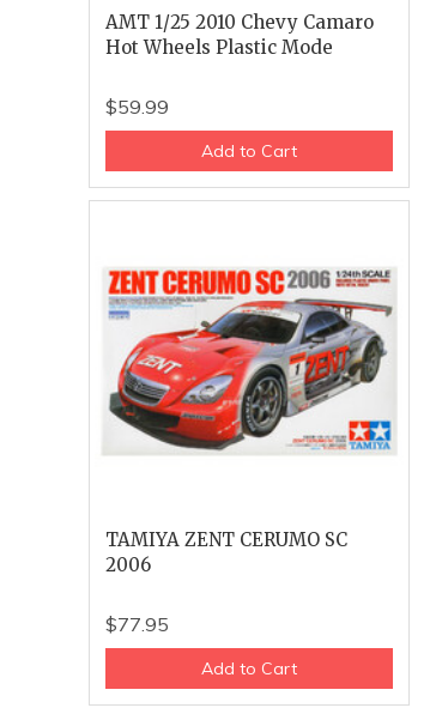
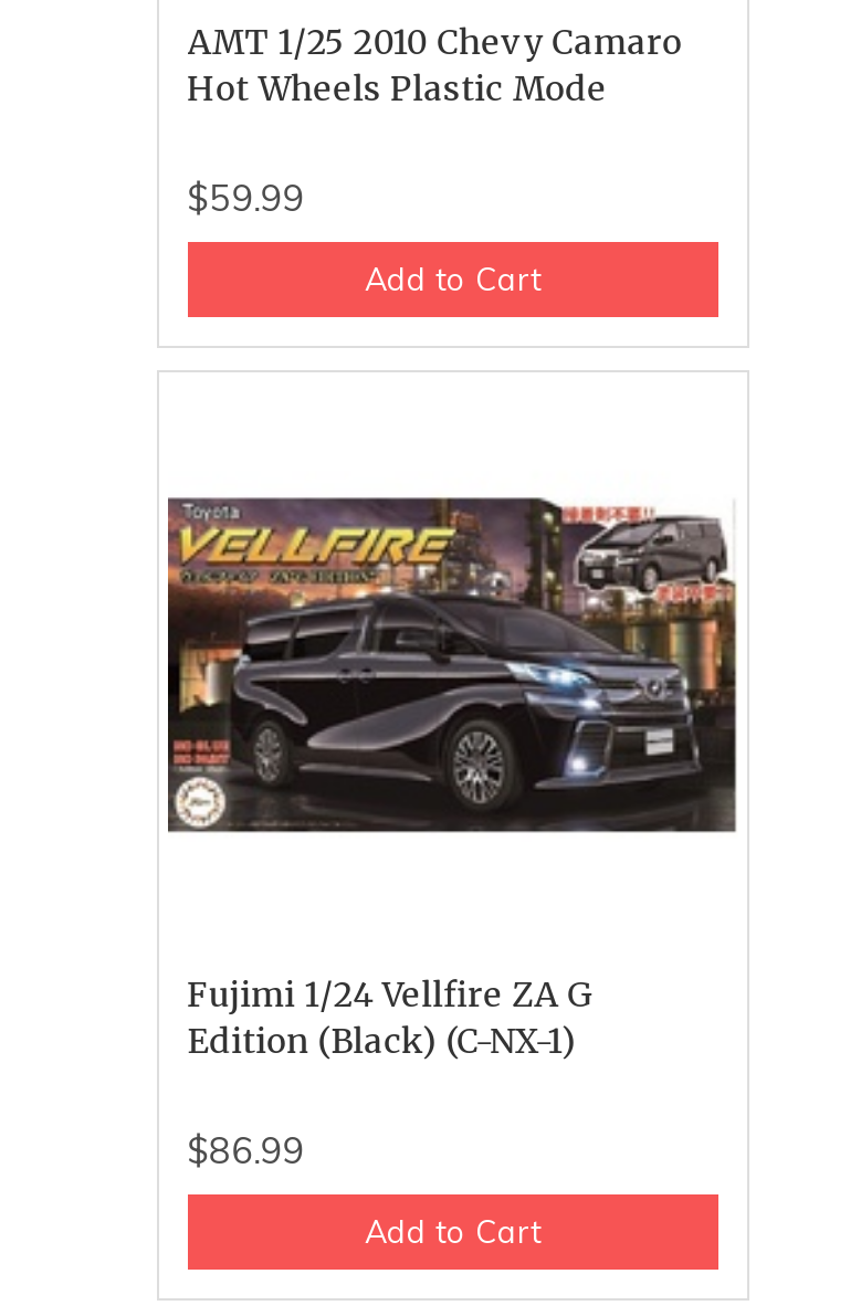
- [image]
+ [image]

- TAMIYA ZENT CERUMO SC
- 2006
+ Fujimi 1/24 Vellfire ZA G
+ Edition (Black) (C-NX-1)

- $77.95
+ $86.99
